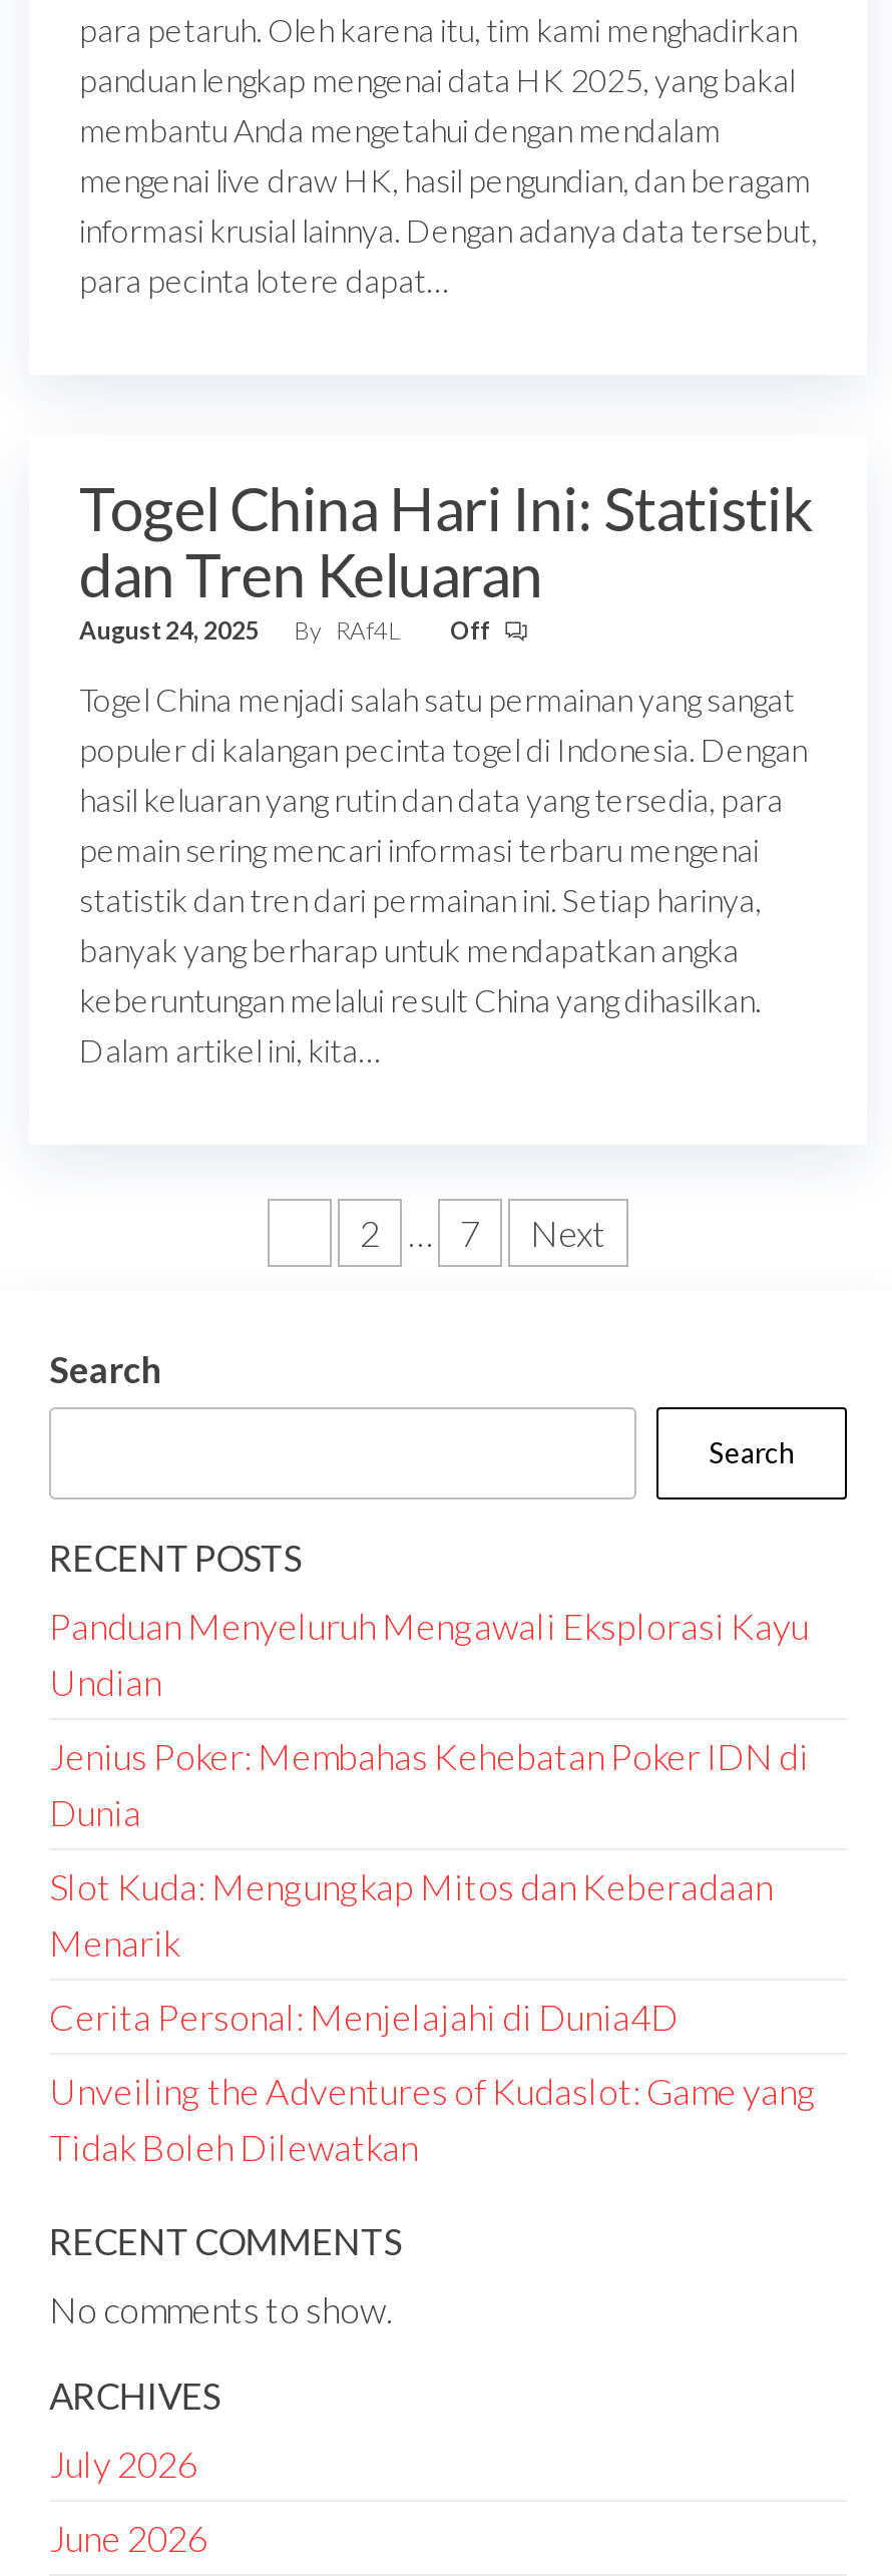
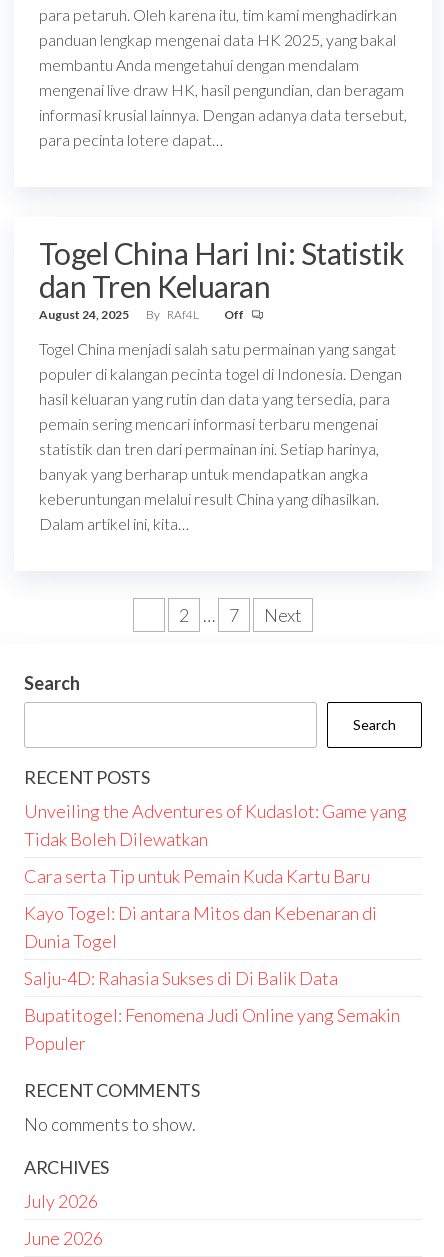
- Panduan Menyeluruh Mengawali Eksplorasi Kayu
- Undian
- Jenius Poker: Membahas Kehebatan Poker IDN di
- Dunia
- Slot Kuda: Mengungkap Mitos dan Keberadaan
- Menarik
- Cerita Personal: Menjelajahi di Dunia4D

moved up: Unveiling the Adventures of Kudaslot: Game yang | Tidak Boleh Dilewatkan

+ Cara serta Tip untuk Pemain Kuda Kartu Baru
+ Kayo Togel: Di antara Mitos dan Kebenaran di
+ Dunia Togel
+ Salju-4D: Rahasia Sukses di Di Balik Data
+ Bupatitogel: Fenomena Judi Online yang Semakin
+ Populer
